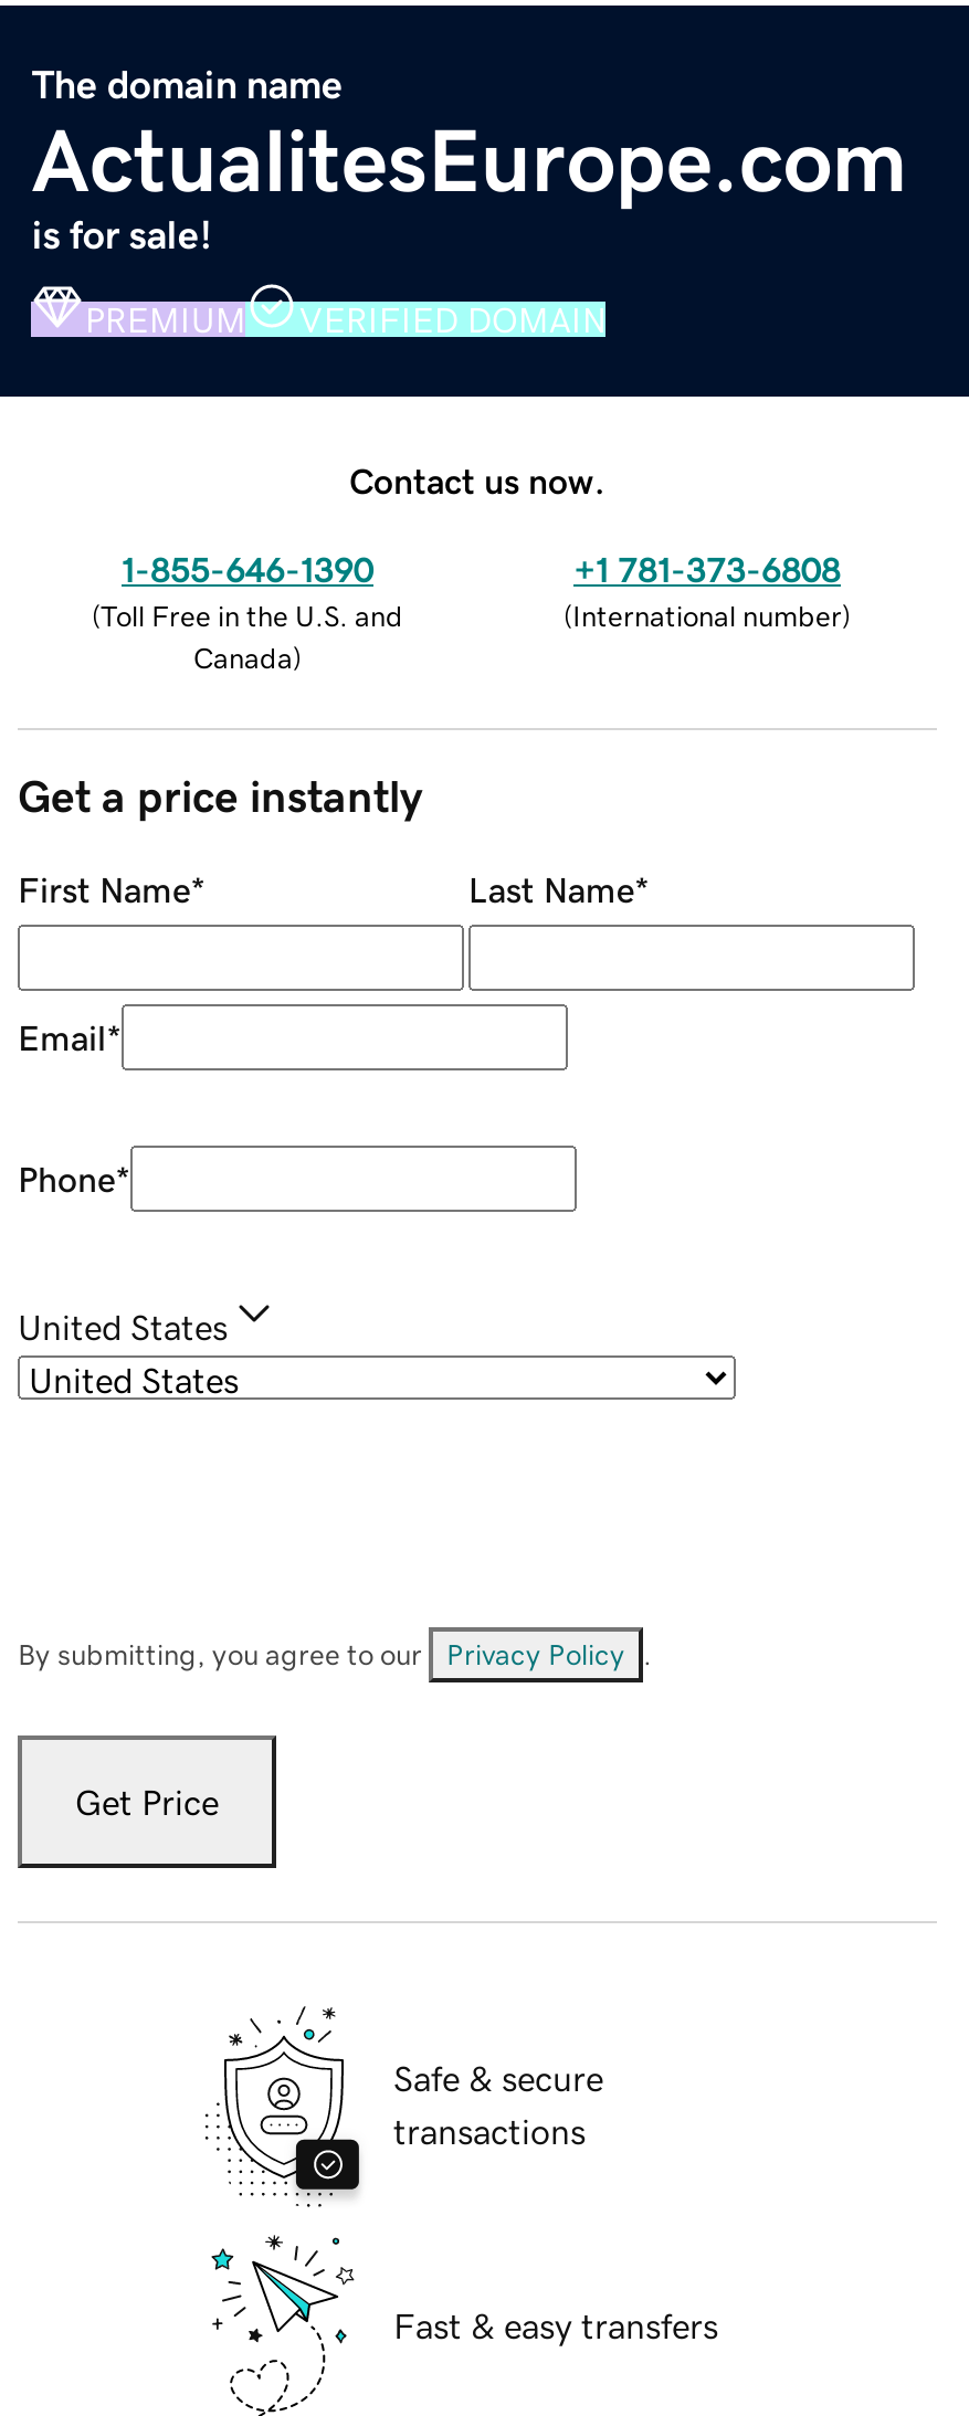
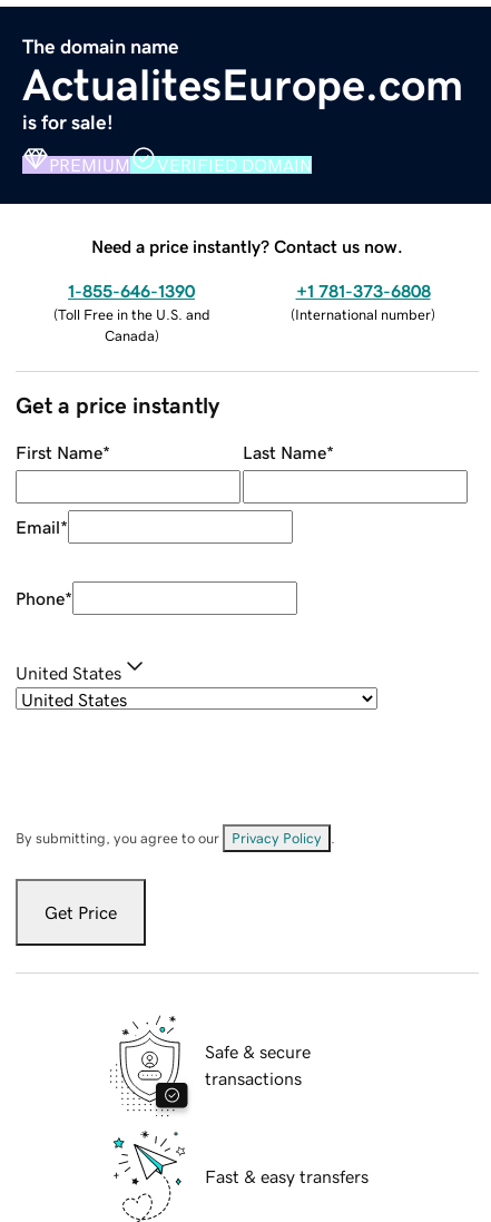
- Contact us now.
+ Need a price instantly? Contact us now.
